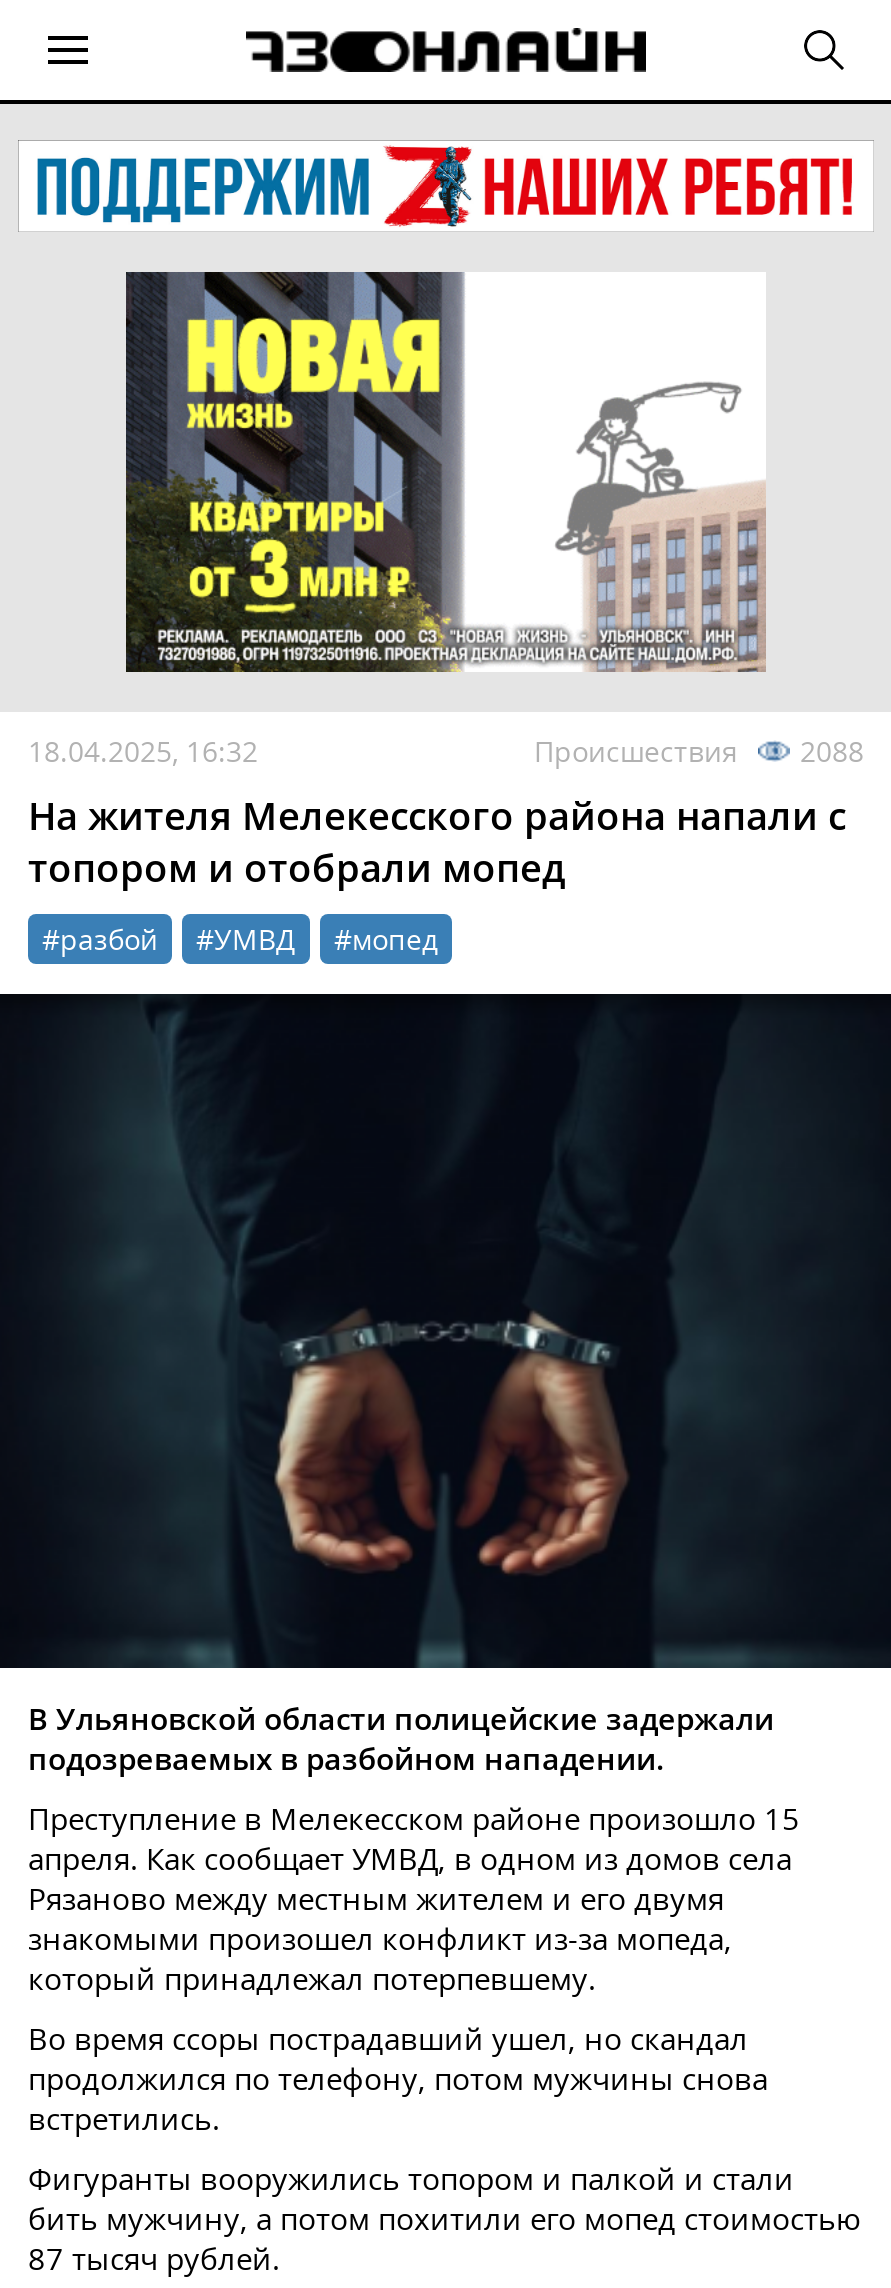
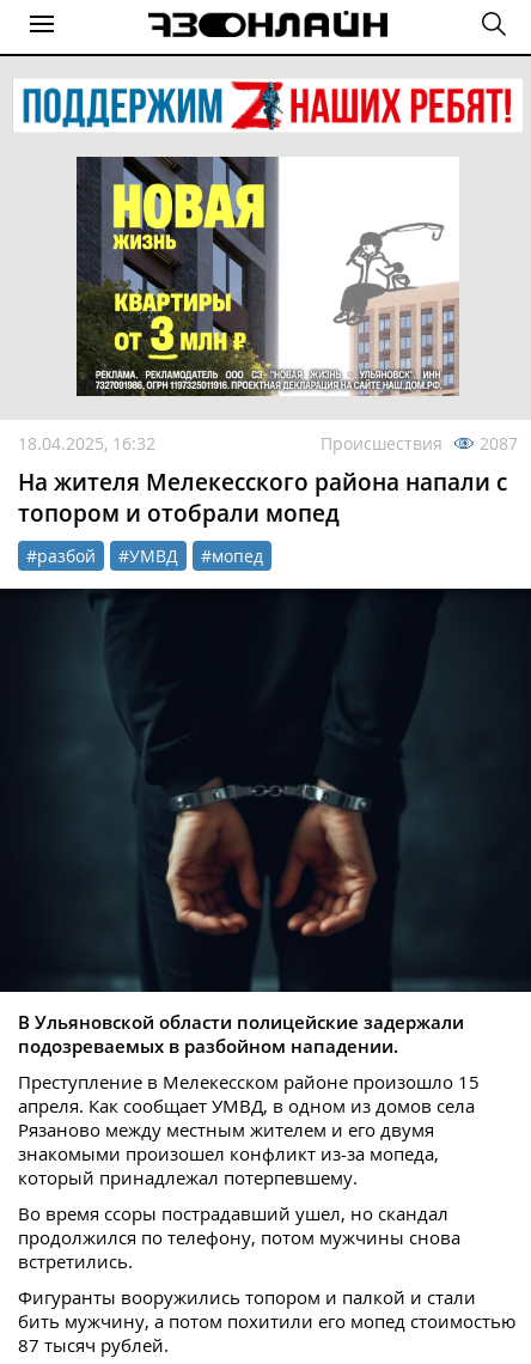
- Происшествия 2088
+ Происшествия 2087
